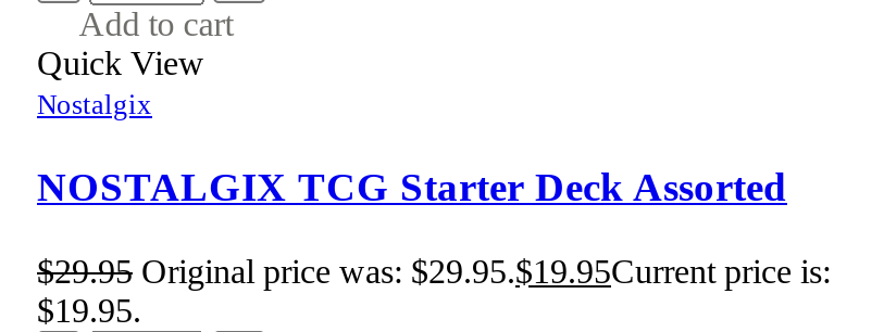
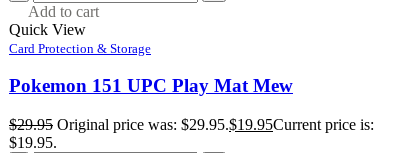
- Nostalgix
+ Card Protection & Storage

- NOSTALGIX TCG Starter Deck Assorted
+ Pokemon 151 UPC Play Mat Mew
